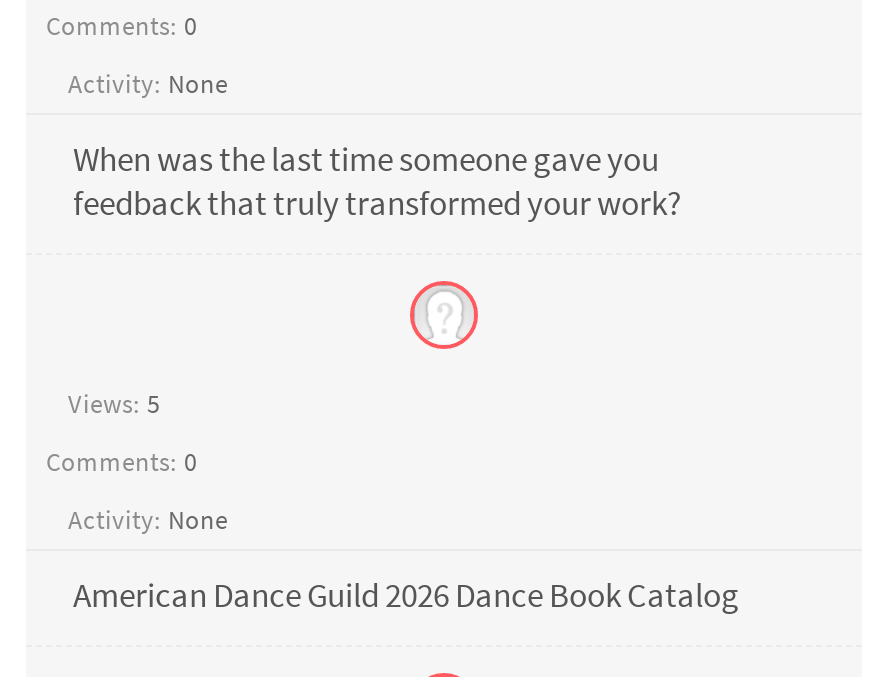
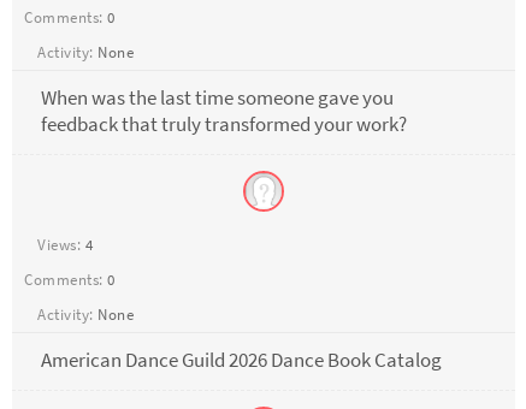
- Views: 5
+ Views: 4
